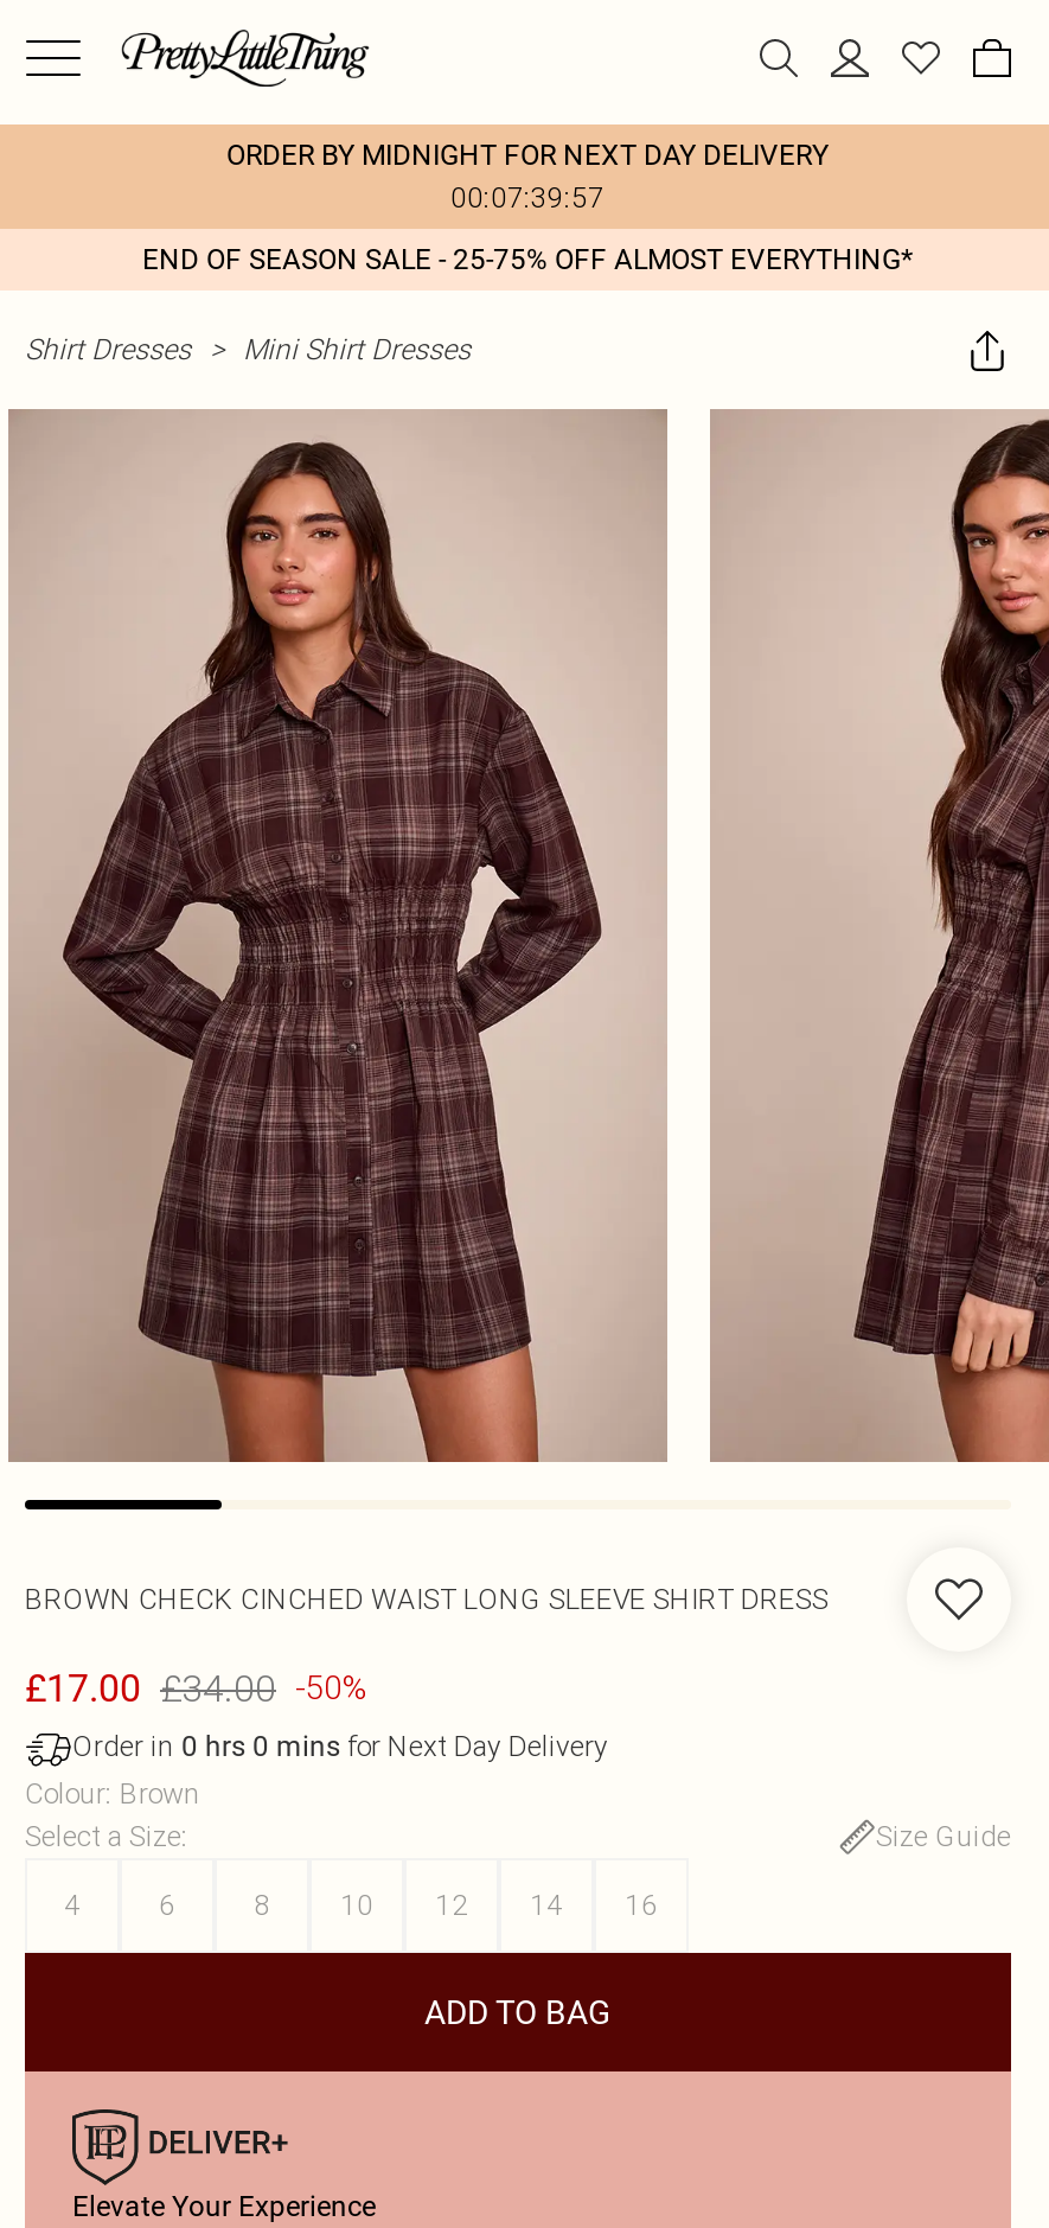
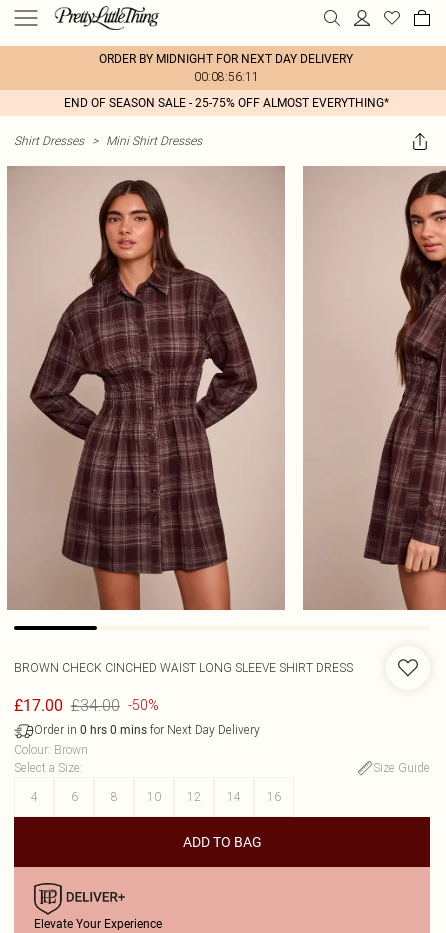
- 00:07:39:57
+ 00:08:56:11
